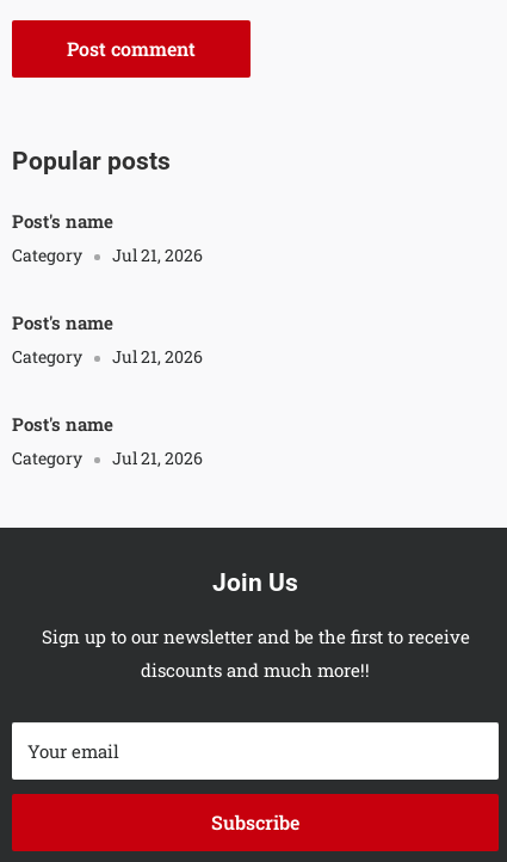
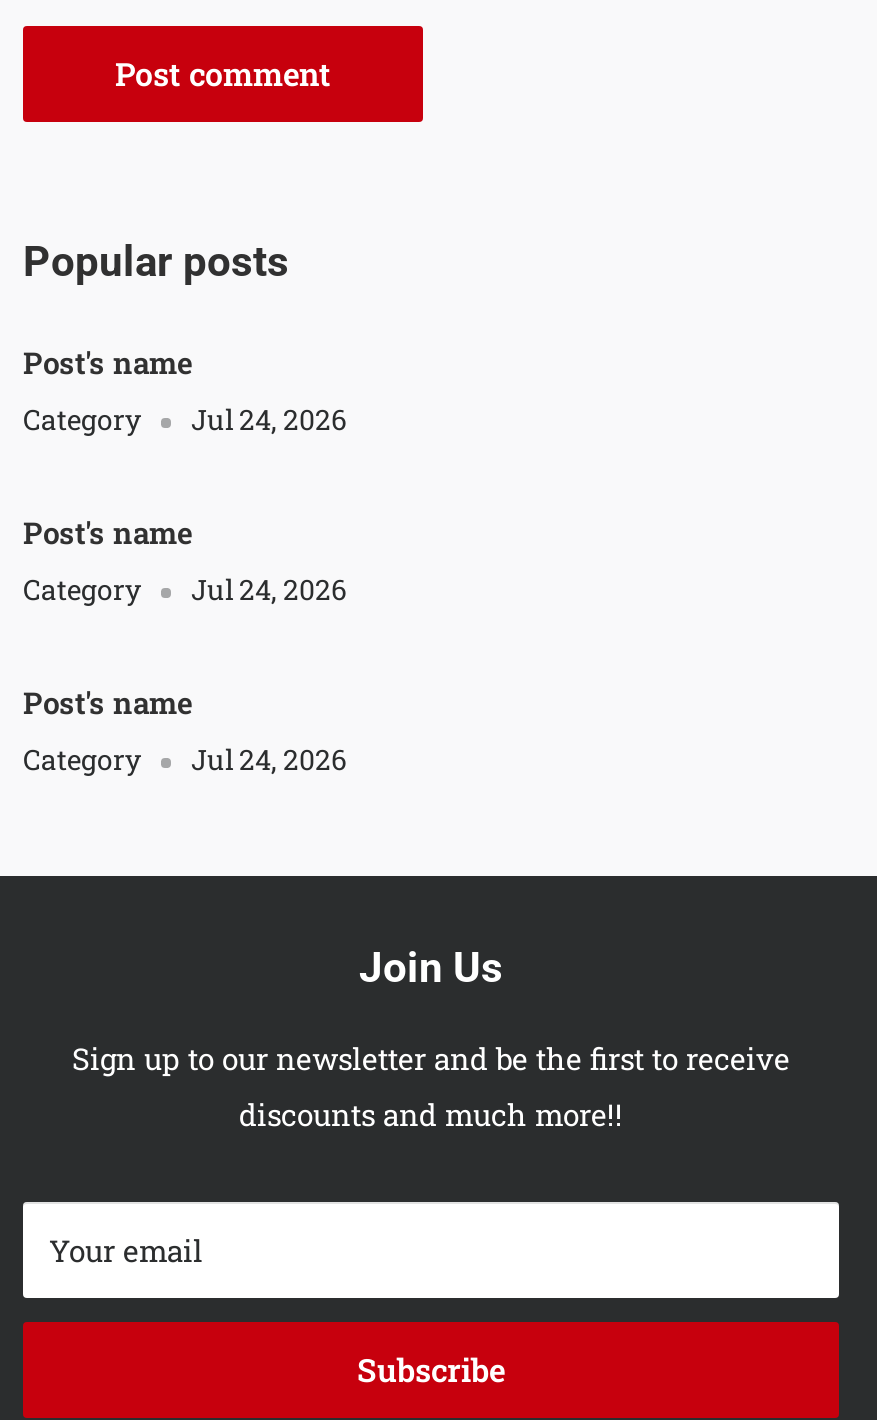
- Category Jul 21, 2026
+ Category Jul 24, 2026

- Category Jul 21, 2026
+ Category Jul 24, 2026

- Category Jul 21, 2026
+ Category Jul 24, 2026
